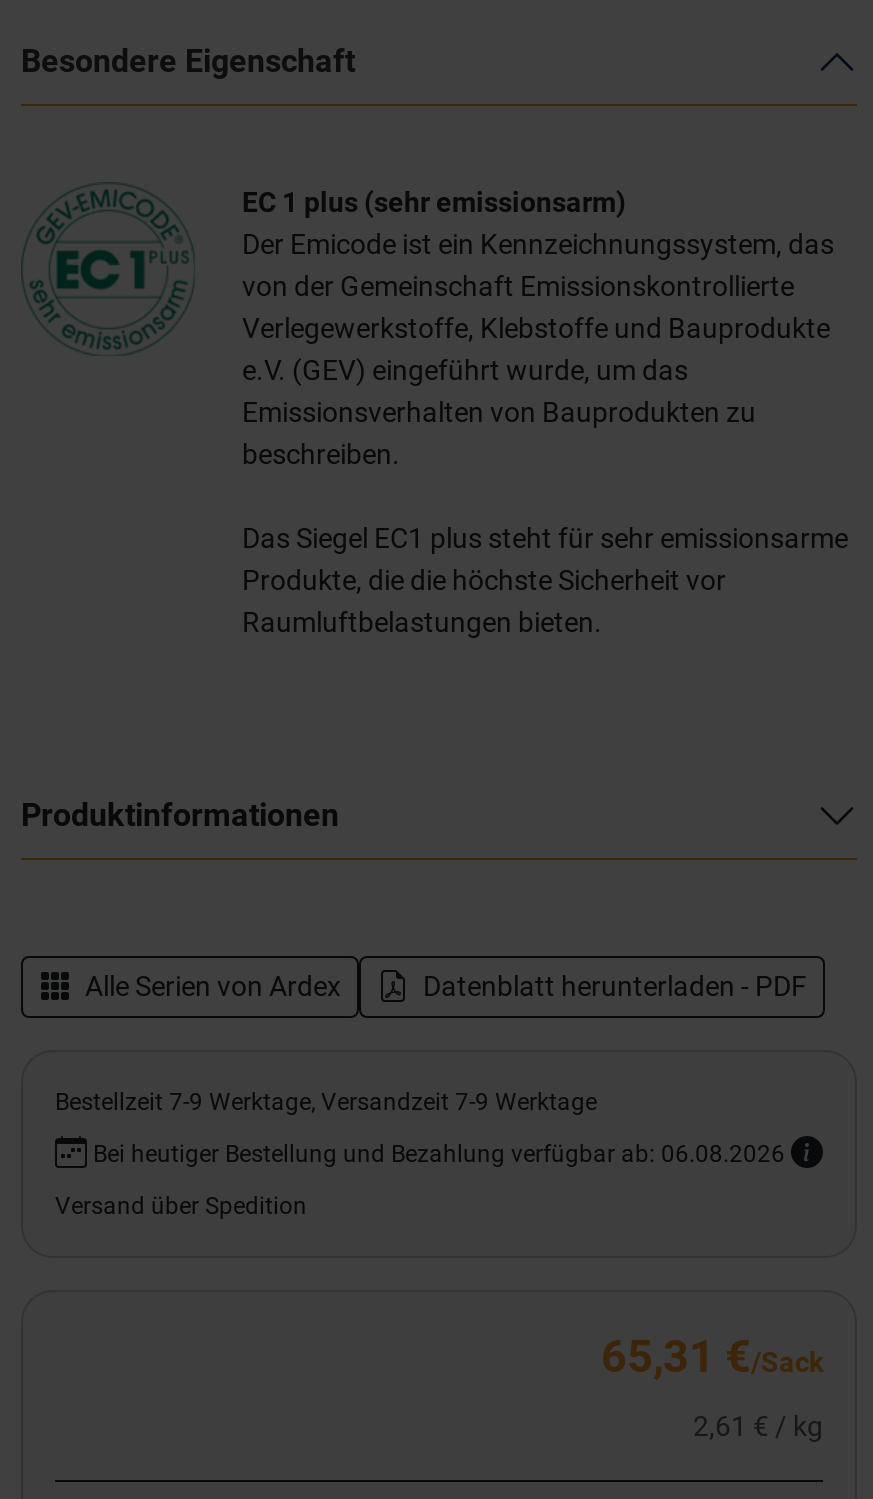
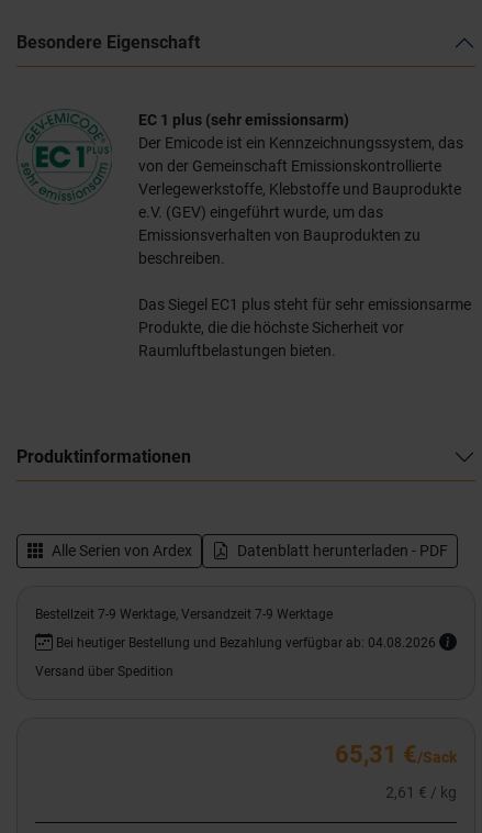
- Bei heutiger Bestellung und Bezahlung verfügbar ab: 06.08.2026
+ Bei heutiger Bestellung und Bezahlung verfügbar ab: 04.08.2026
